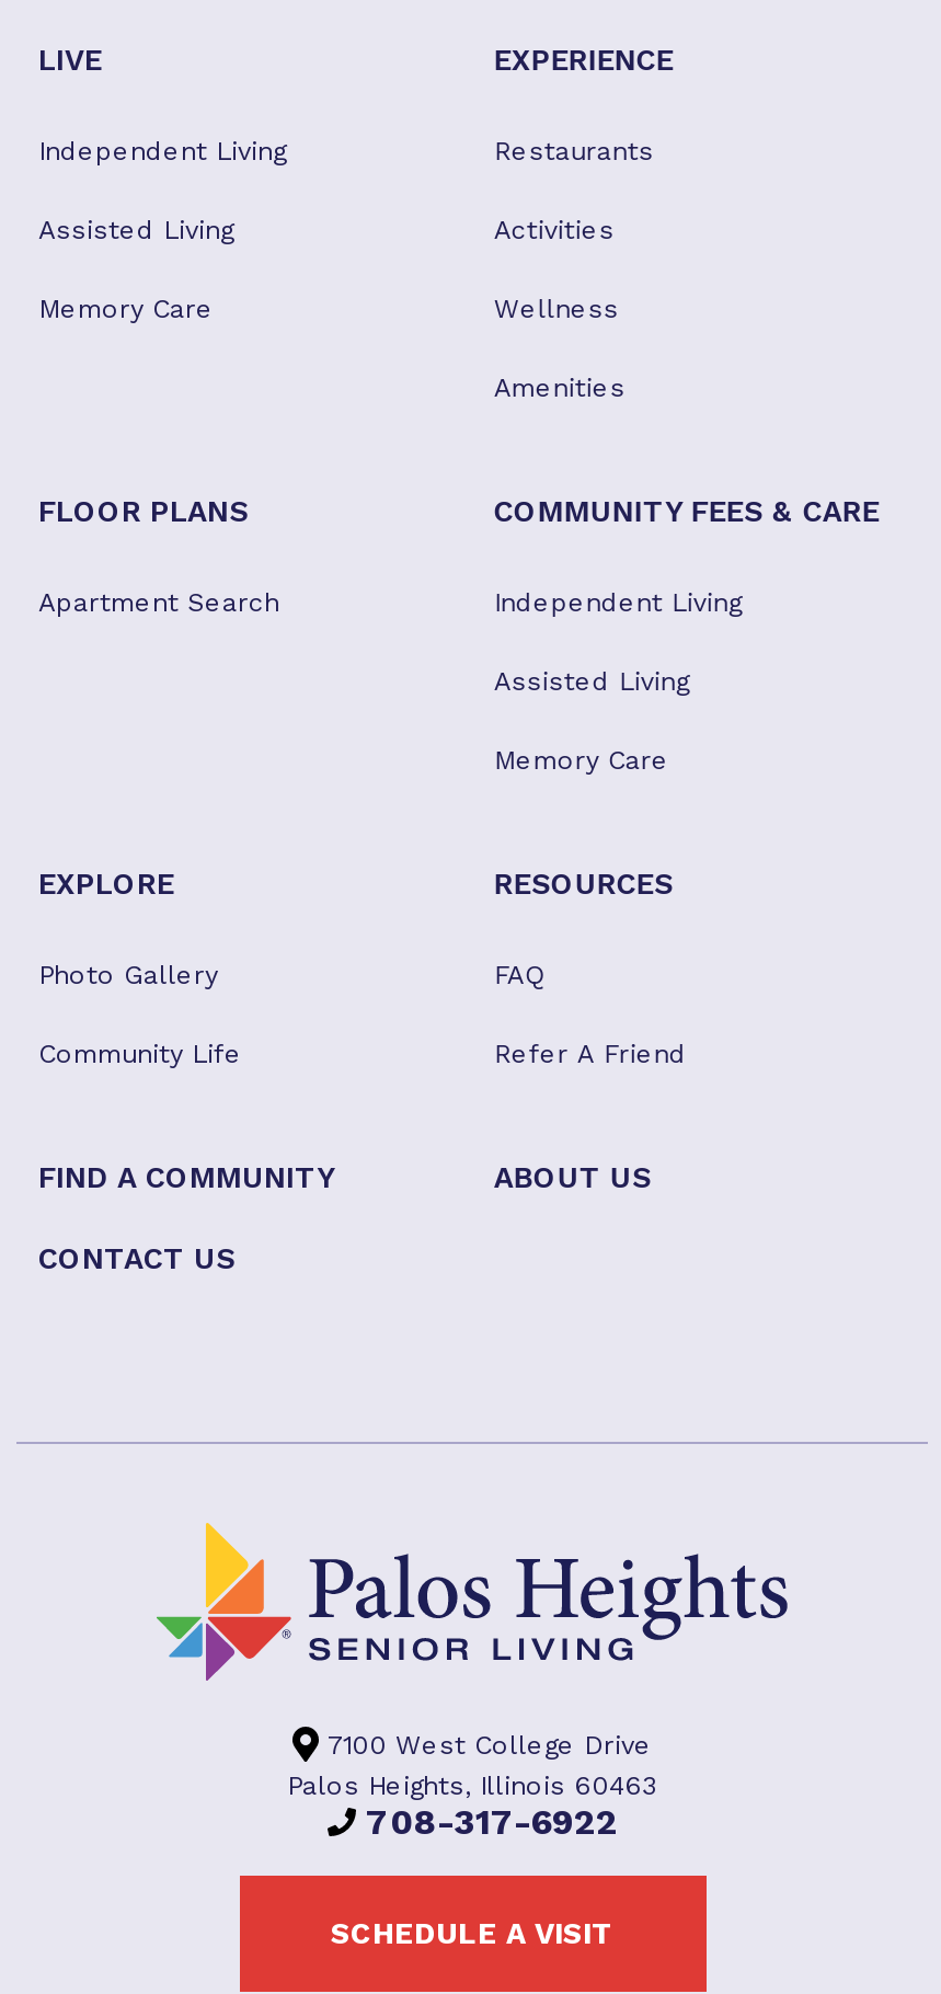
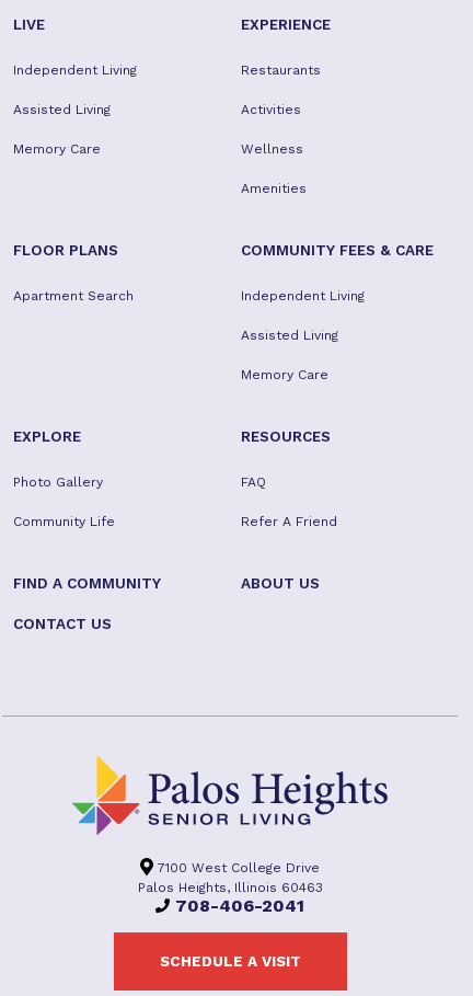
- 708-317-6922
+ 708-406-2041
